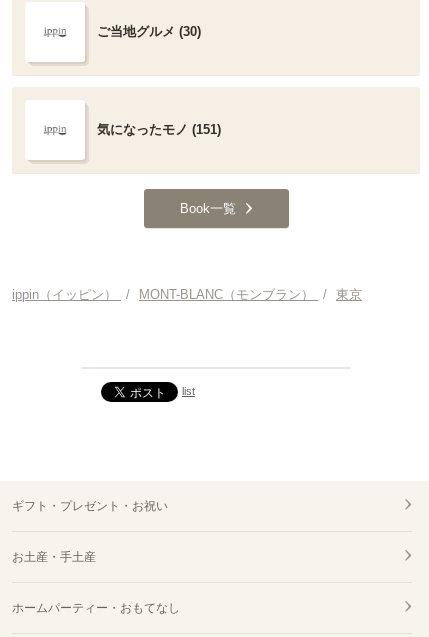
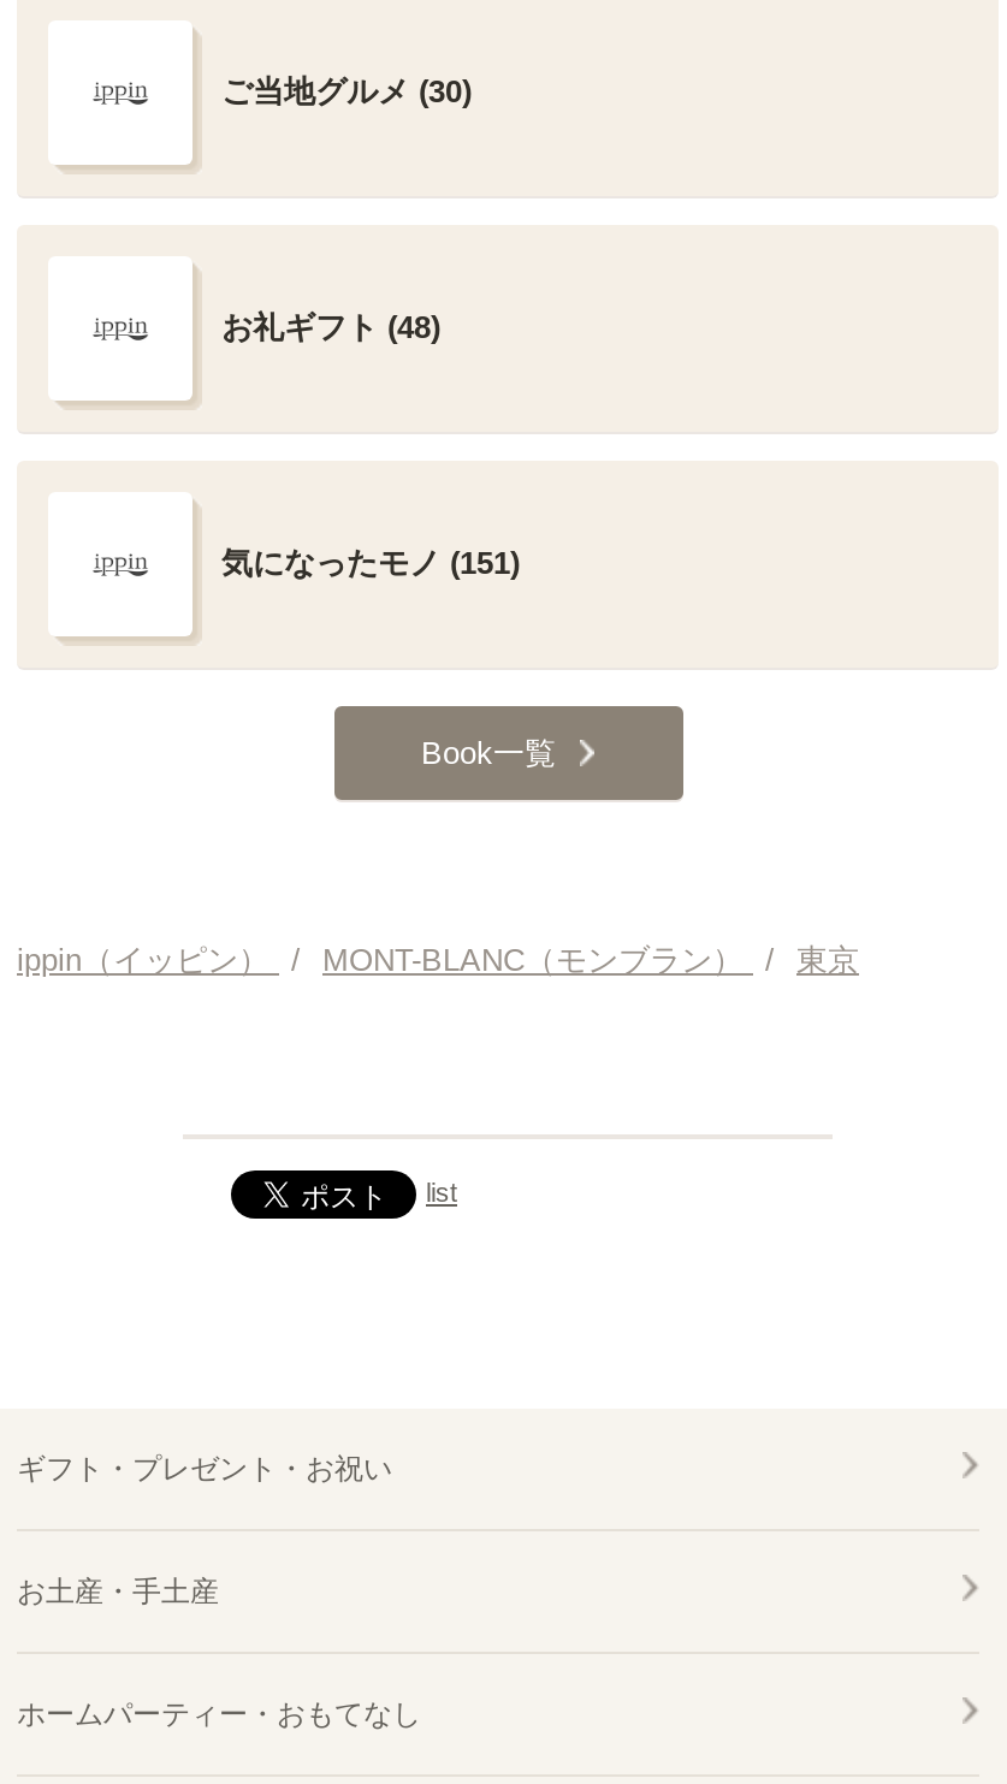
+ お礼ギフト (48)
